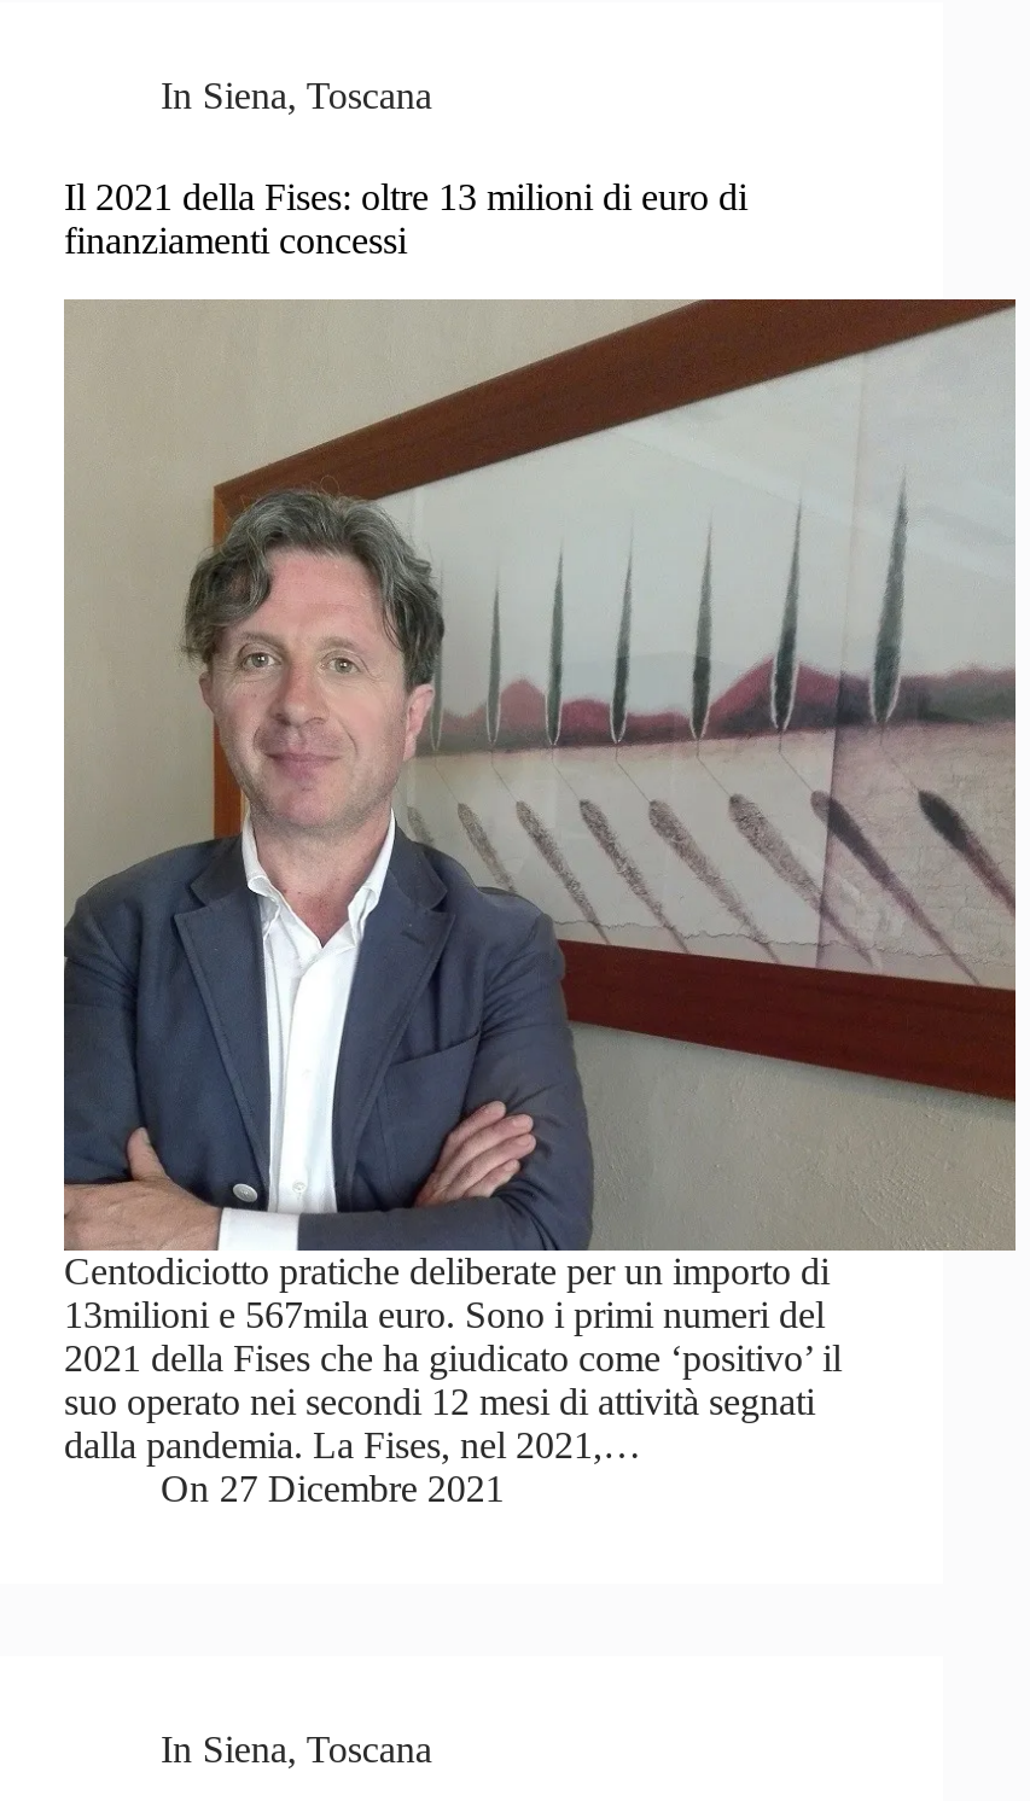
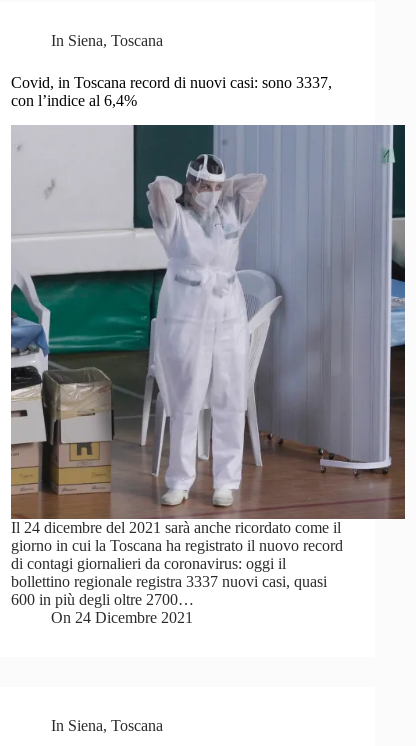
- Il 2021 della Fises: oltre 13 milioni di euro di
- finanziamenti concessi
+ Covid, in Toscana record di nuovi casi: sono 3337,
+ con l’indice al 6,4%

- [image]
- Centodiciotto pratiche deliberate per un importo di
- 13milioni e 567mila euro. Sono i primi numeri del
- 2021 della Fises che ha giudicato come ‘positivo’ il
- suo operato nei secondi 12 mesi di attività segnati
- dalla pandemia. La Fises, nel 2021,…
- On 27 Dicembre 2021
+ [image]
+ Il 24 dicembre del 2021 sarà anche ricordato come il
+ giorno in cui la Toscana ha registrato il nuovo record
+ di contagi giornalieri da coronavirus: oggi il
+ bollettino regionale registra 3337 nuovi casi, quasi
+ 600 in più degli oltre 2700…
+ On 24 Dicembre 2021
